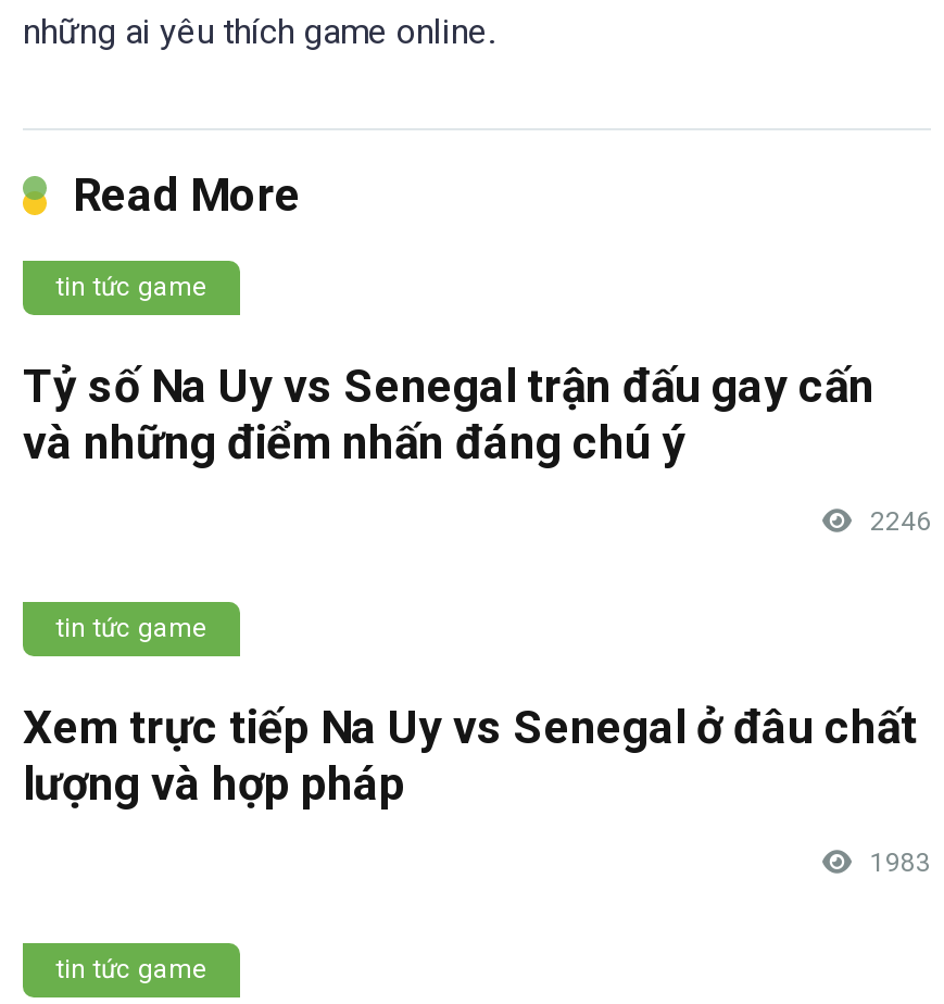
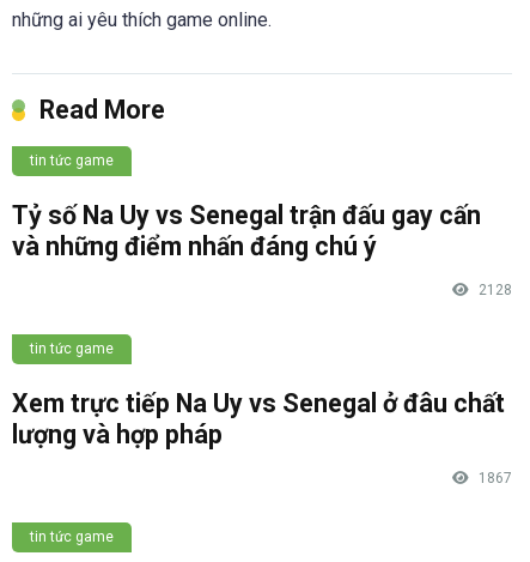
- 2246
+ 2128

- 1983
+ 1867
